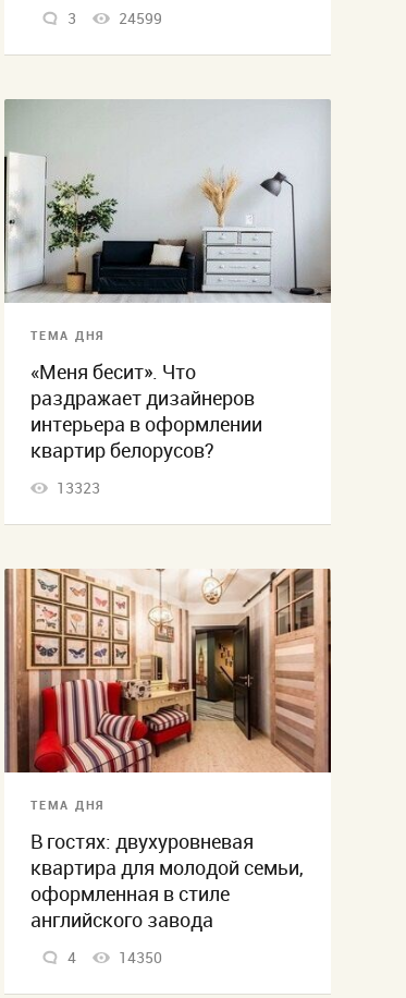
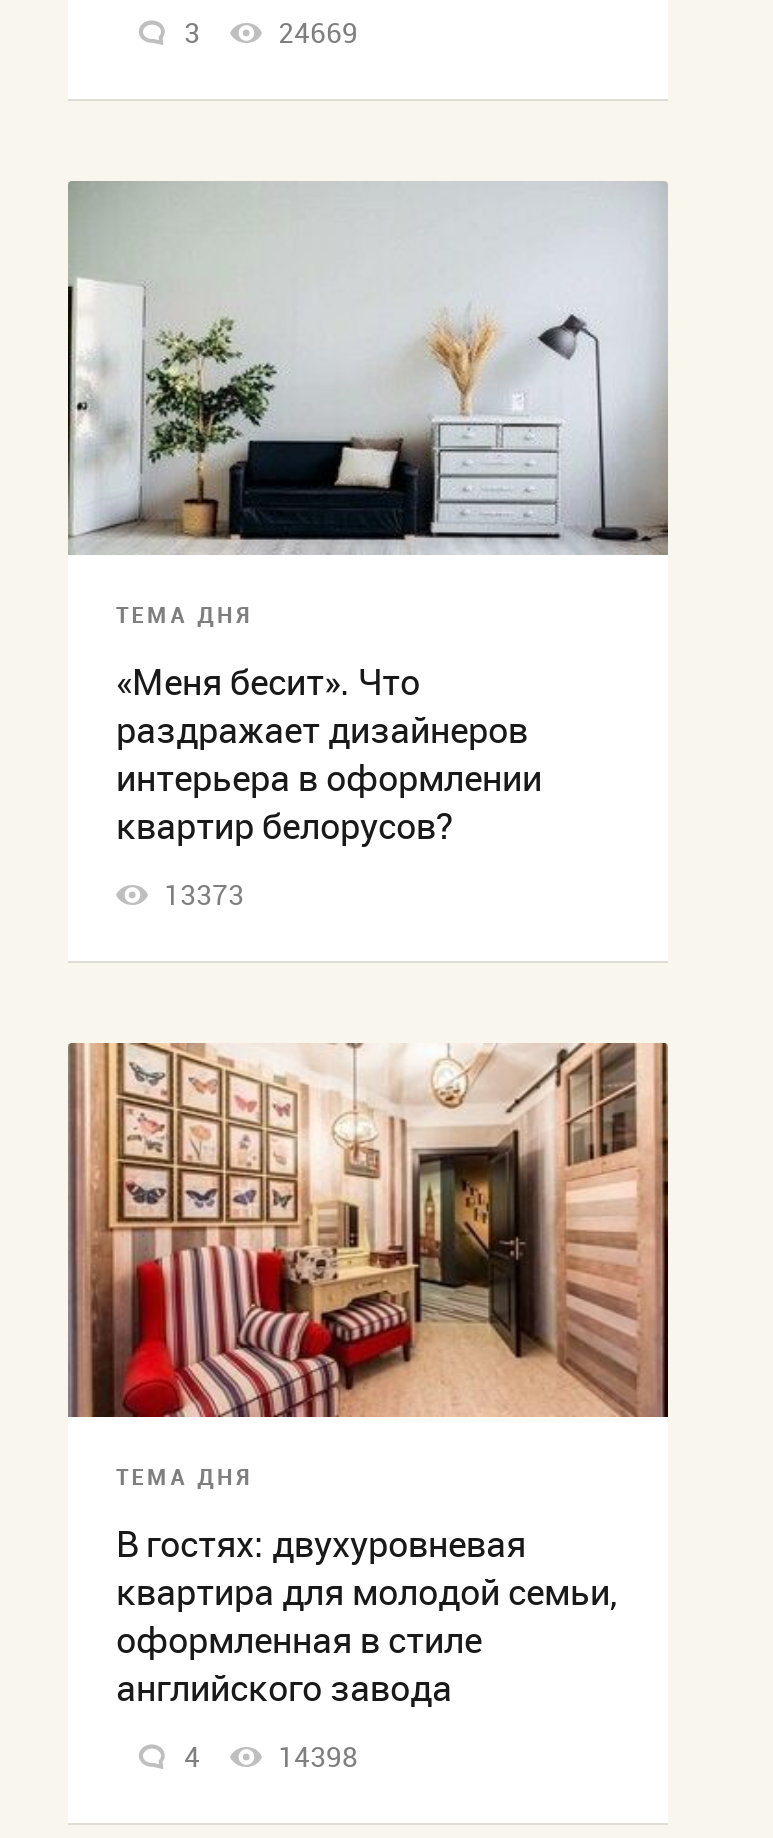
- 24599
+ 24669

- 13323
+ 13373

- 14350
+ 14398
